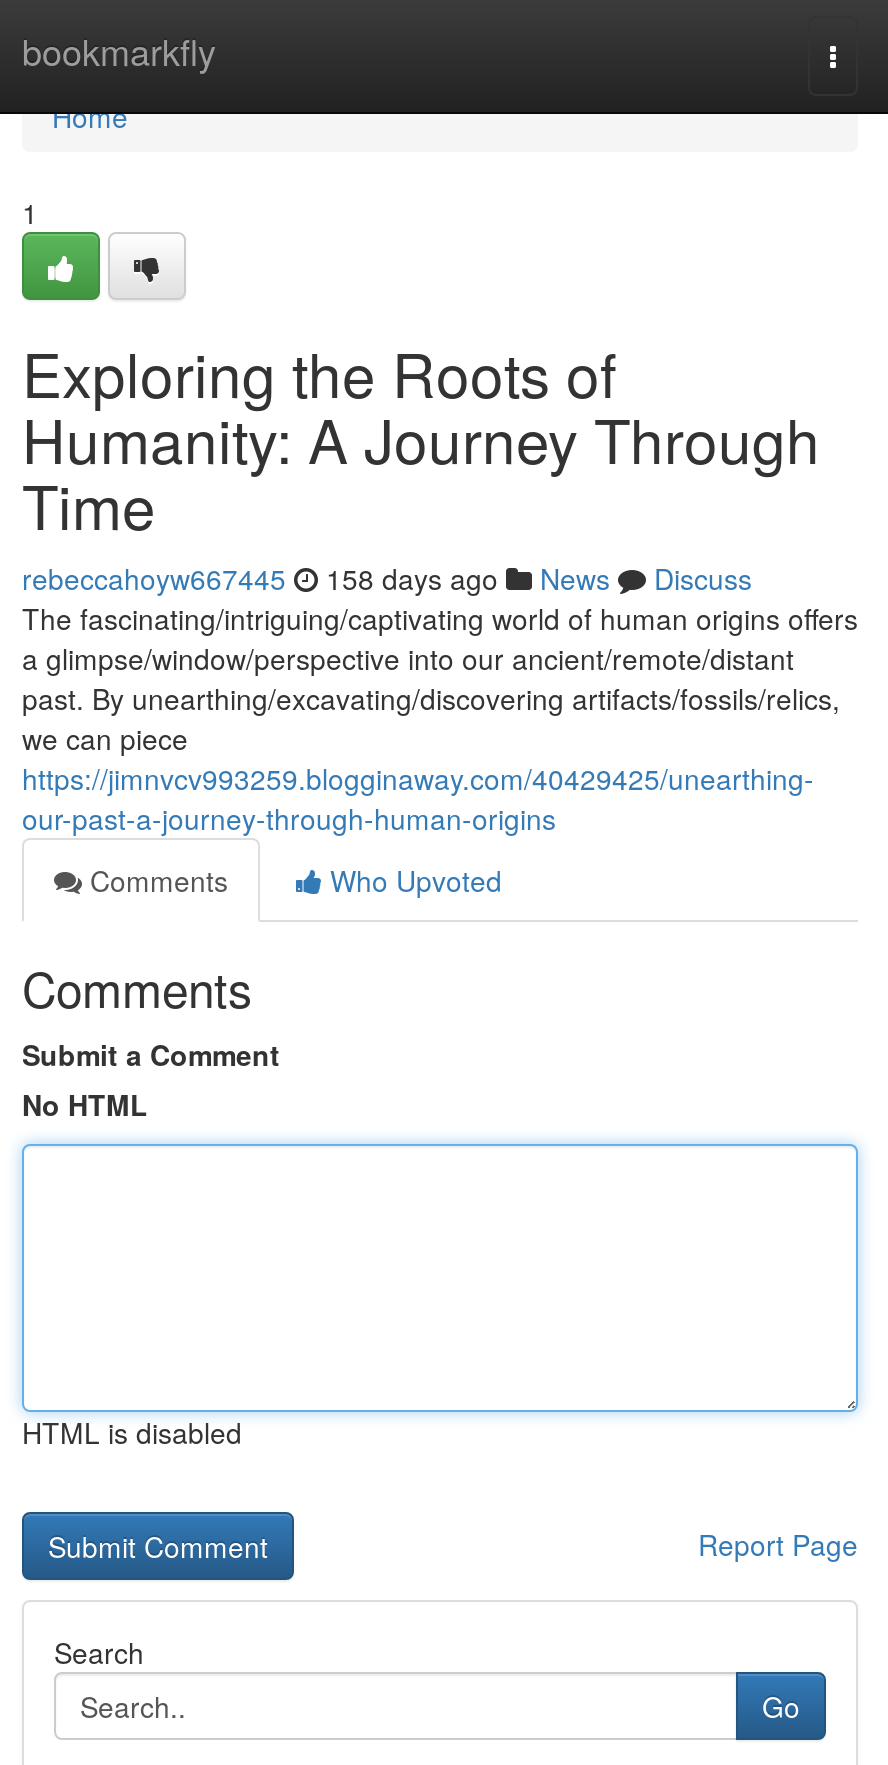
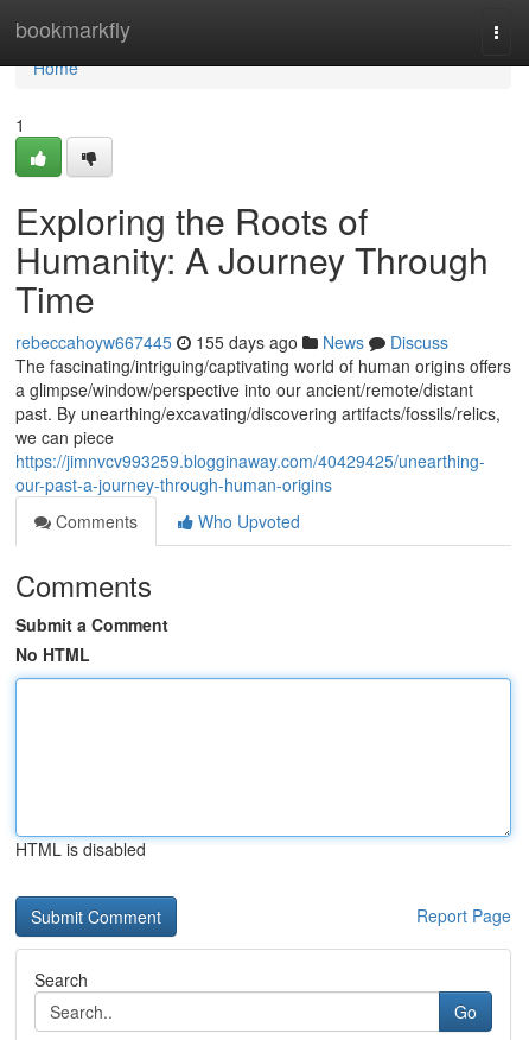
- rebeccahoyw667445 158 days ago News Discuss
+ rebeccahoyw667445 155 days ago News Discuss
